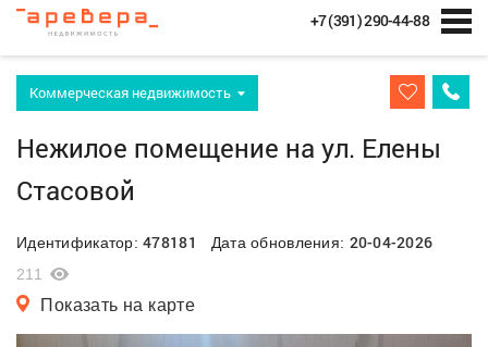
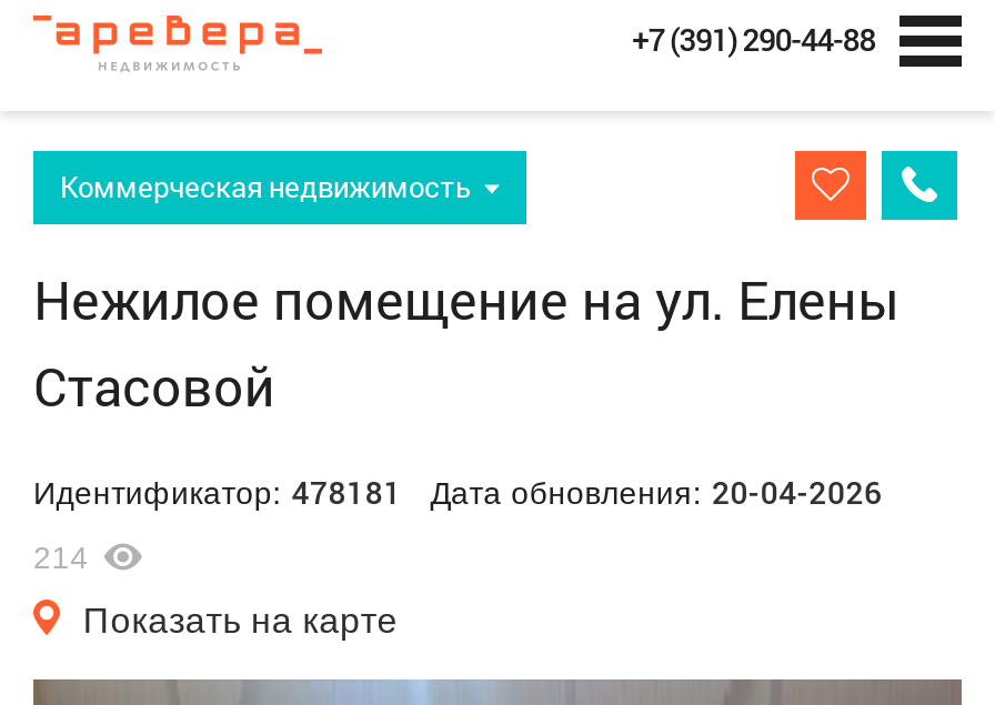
- 211
+ 214
